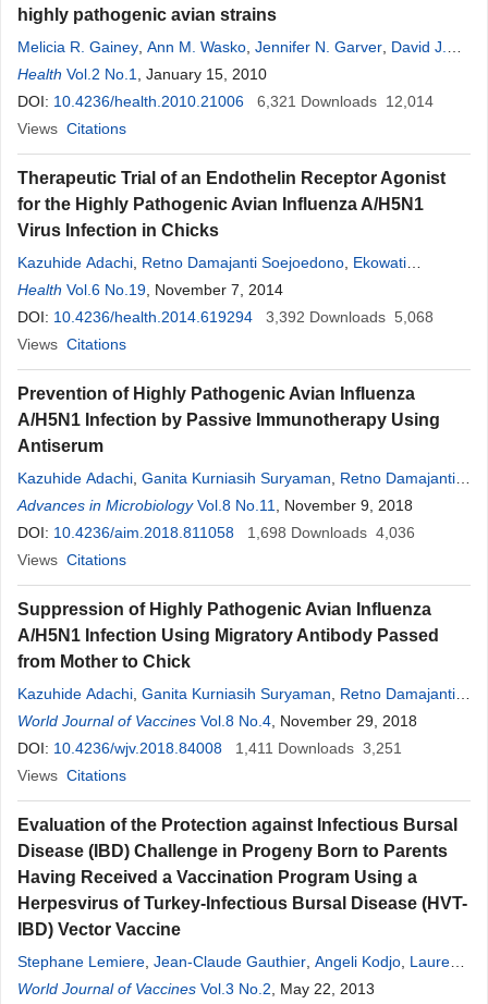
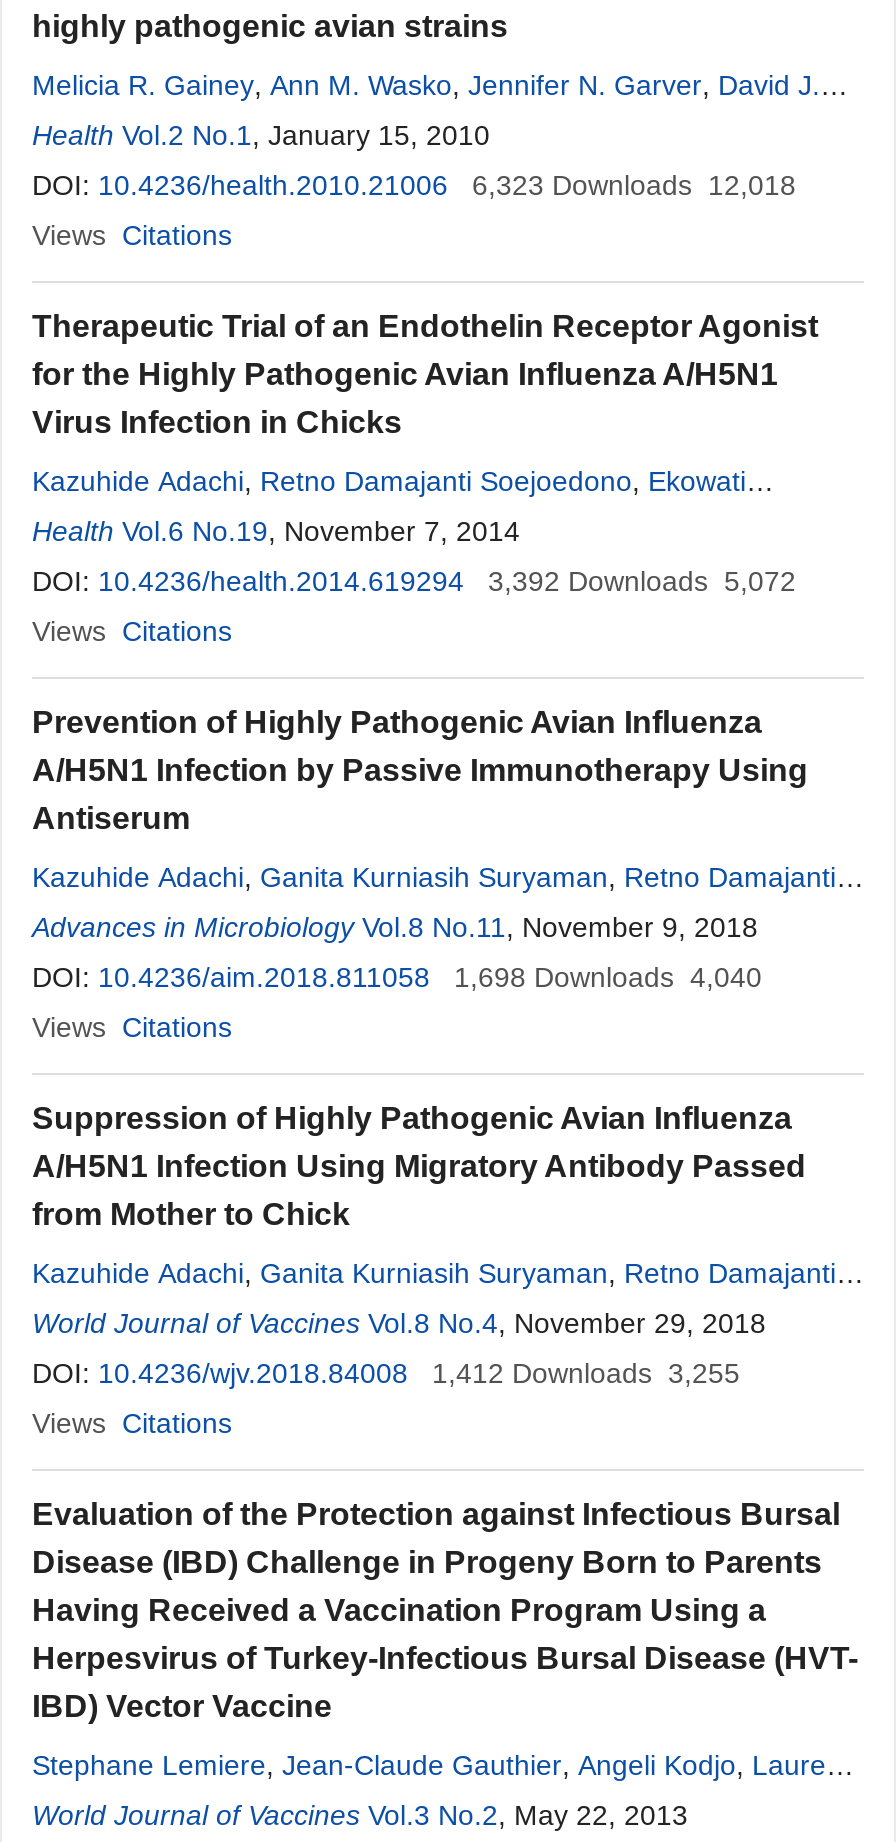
- DOI: 10.4236/health.2010.21006 6,321 Downloads 12,014
+ DOI: 10.4236/health.2010.21006 6,323 Downloads 12,018

- DOI: 10.4236/health.2014.619294 3,392 Downloads 5,068
+ DOI: 10.4236/health.2014.619294 3,392 Downloads 5,072

- DOI: 10.4236/aim.2018.811058 1,698 Downloads 4,036
+ DOI: 10.4236/aim.2018.811058 1,698 Downloads 4,040

- DOI: 10.4236/wjv.2018.84008 1,411 Downloads 3,251
+ DOI: 10.4236/wjv.2018.84008 1,412 Downloads 3,255
